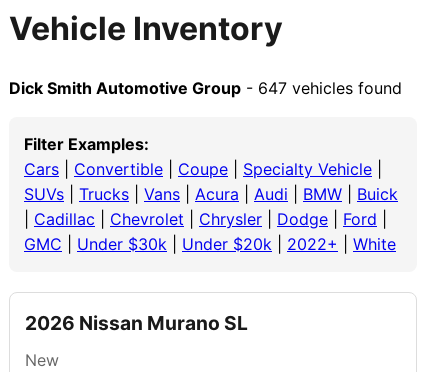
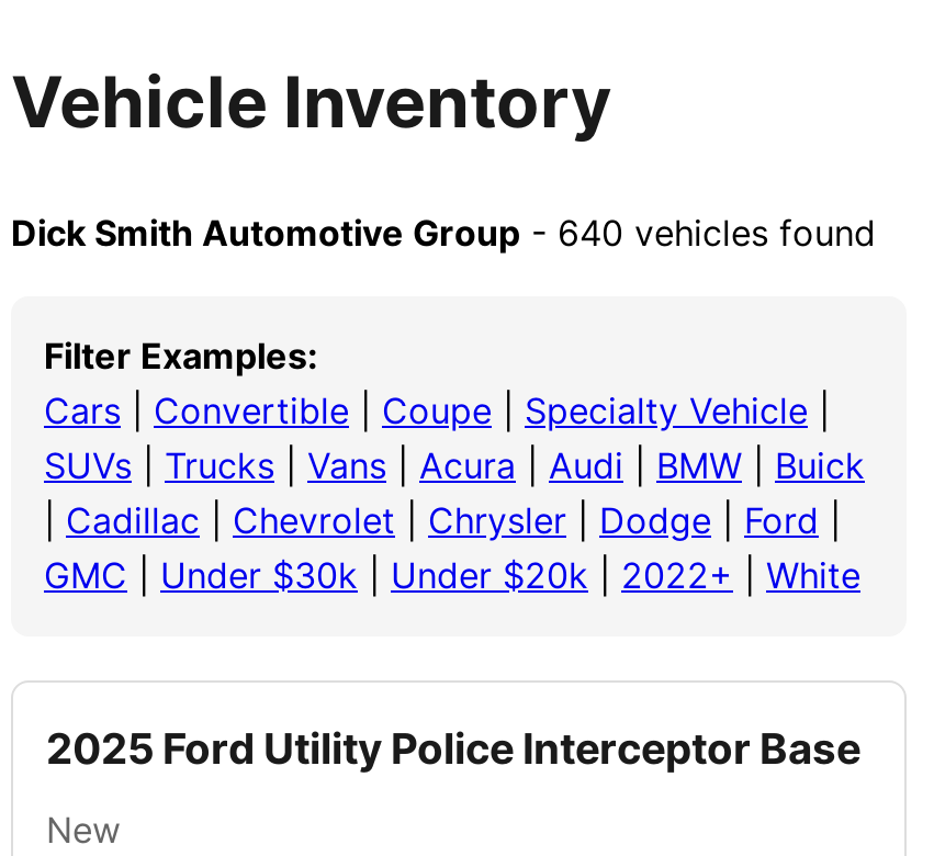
- Dick Smith Automotive Group - 647 vehicles found
+ Dick Smith Automotive Group - 640 vehicles found

- 2026 Nissan Murano SL
+ 2025 Ford Utility Police Interceptor Base
